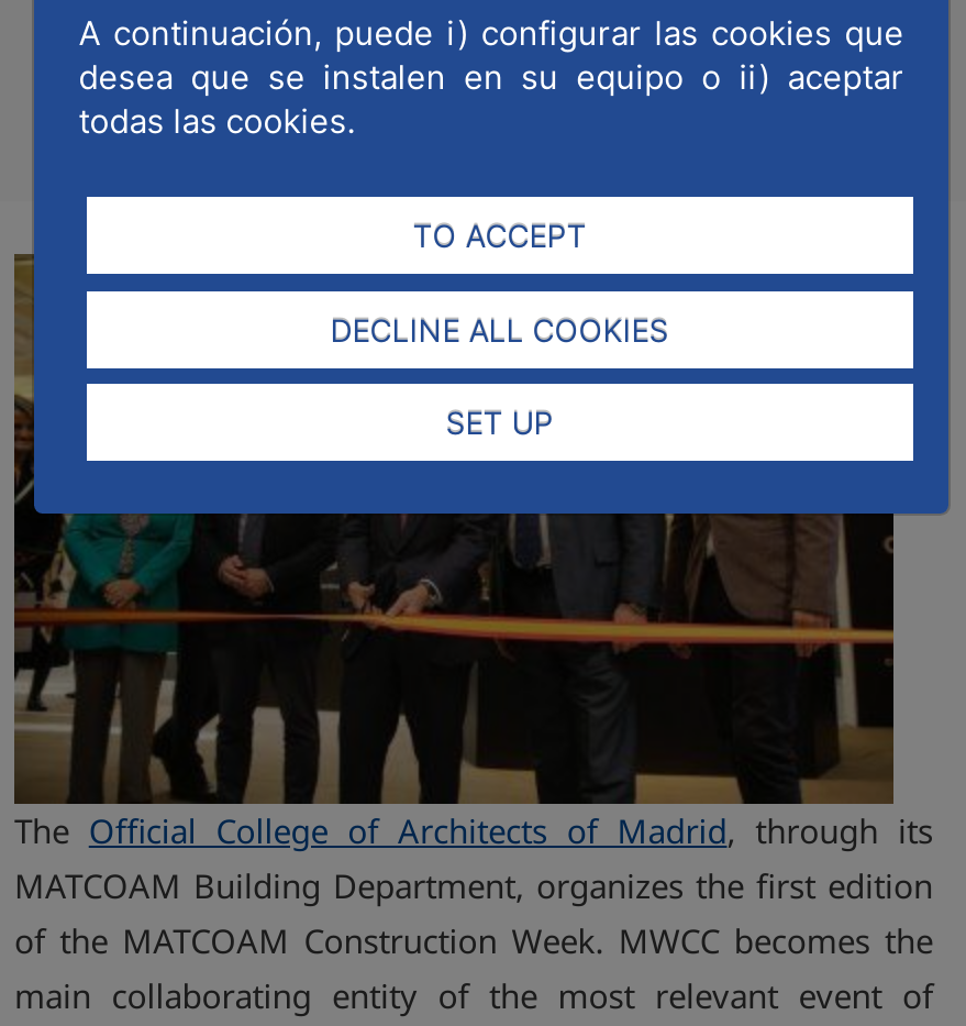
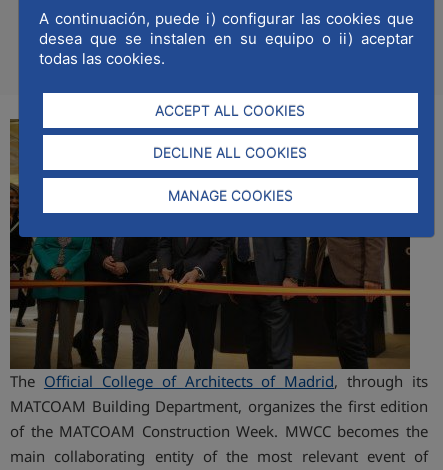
- TO ACCEPT
+ ACCEPT ALL COOKIES

- SET UP
+ MANAGE COOKIES
